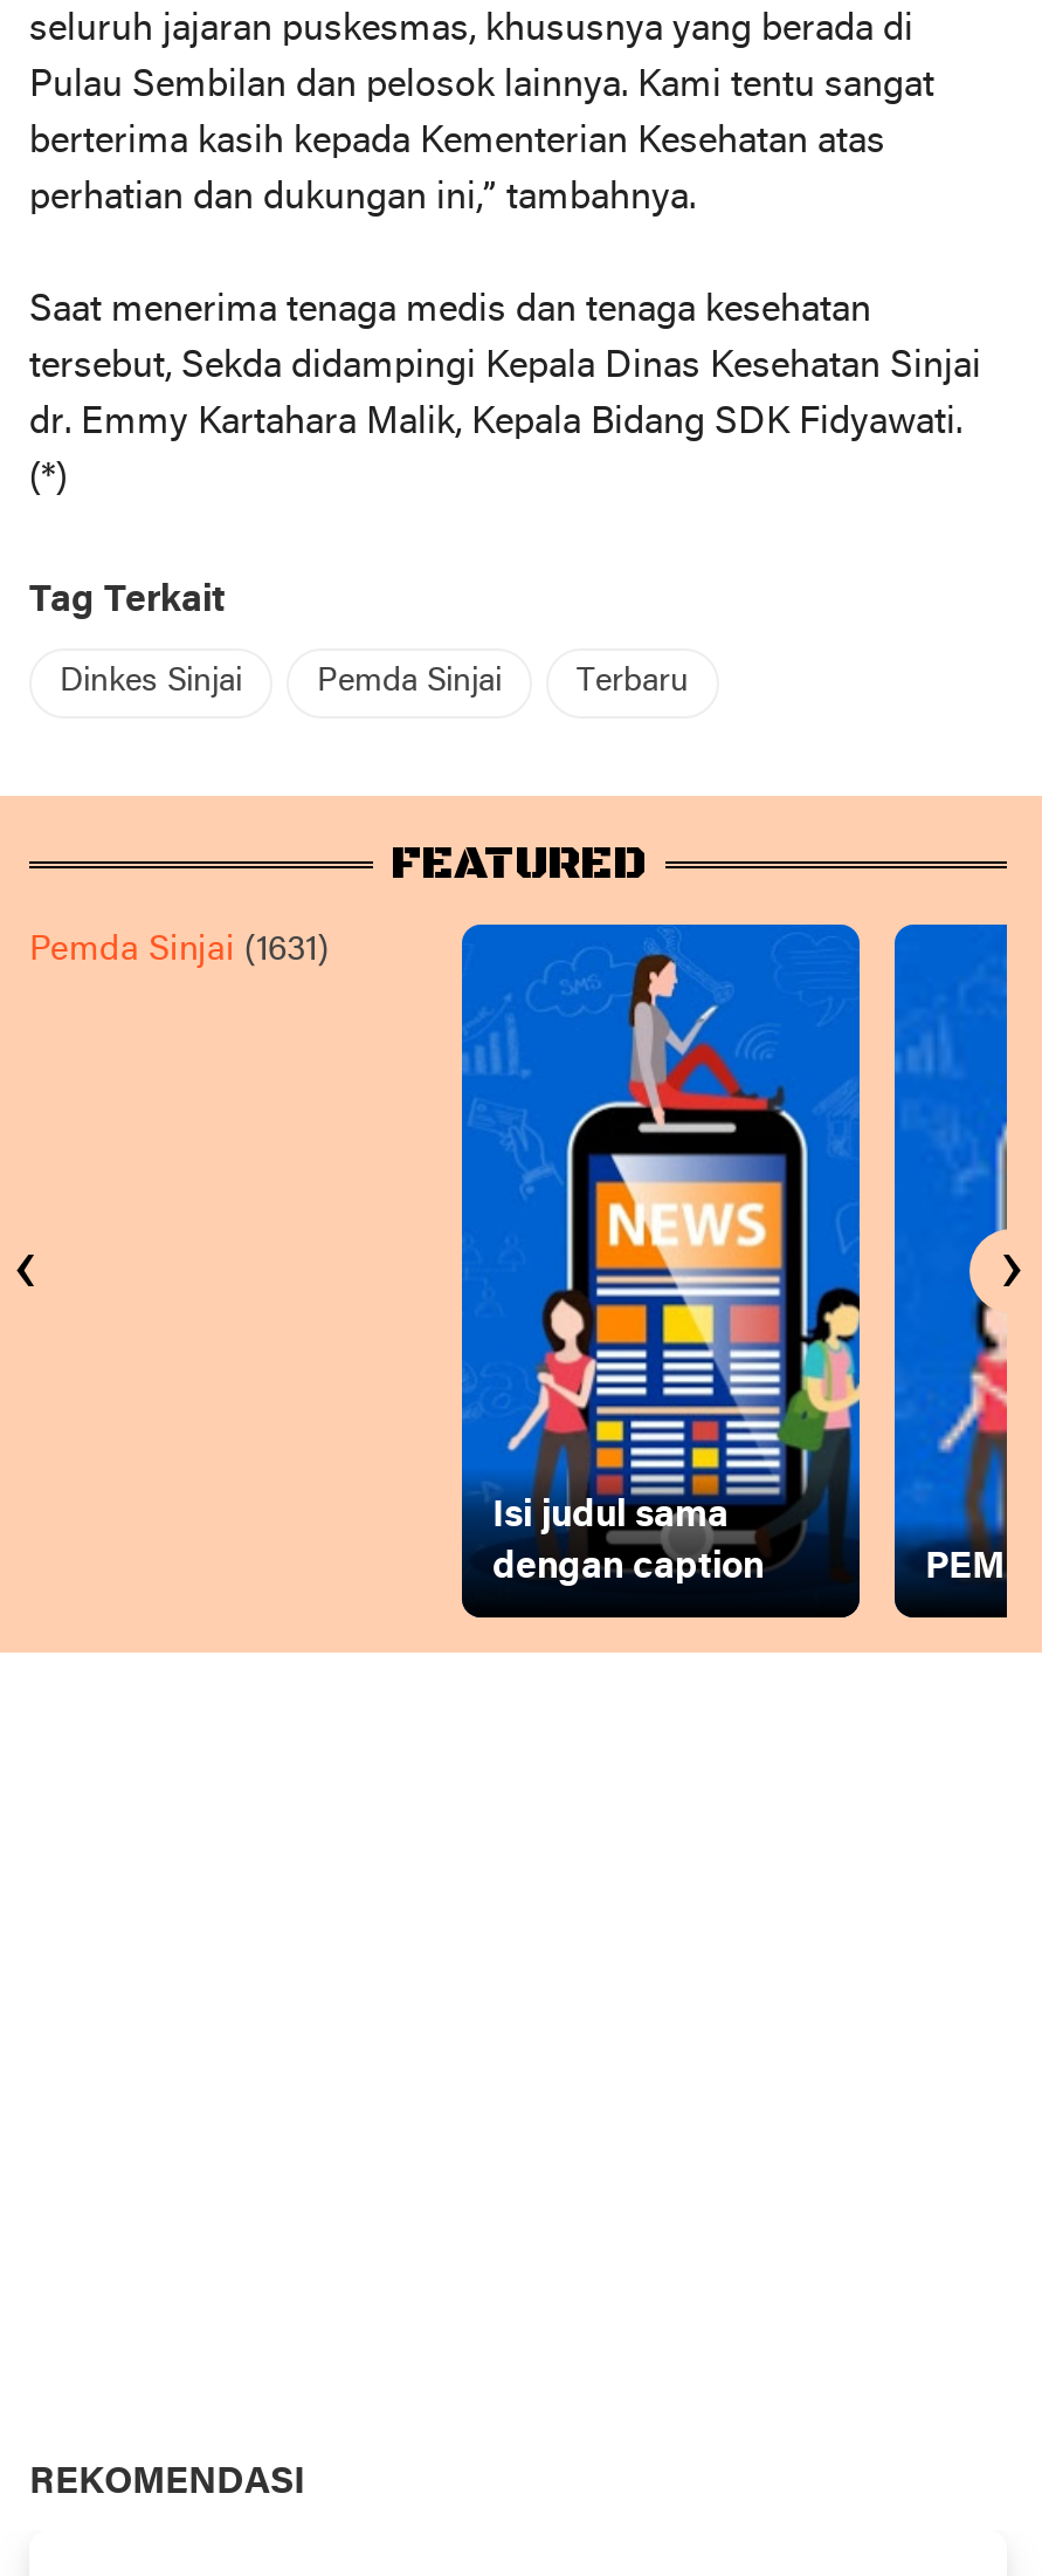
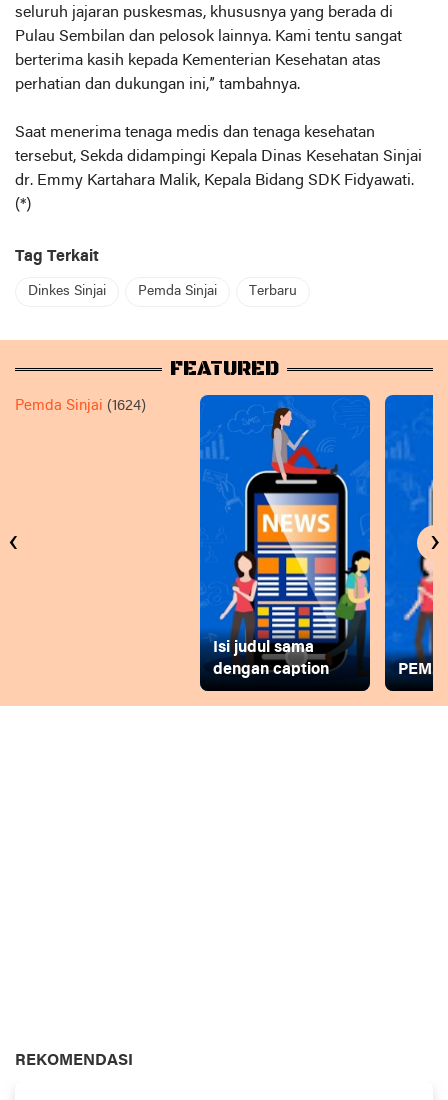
- Pemda Sinjai (1631)
+ Pemda Sinjai (1624)
